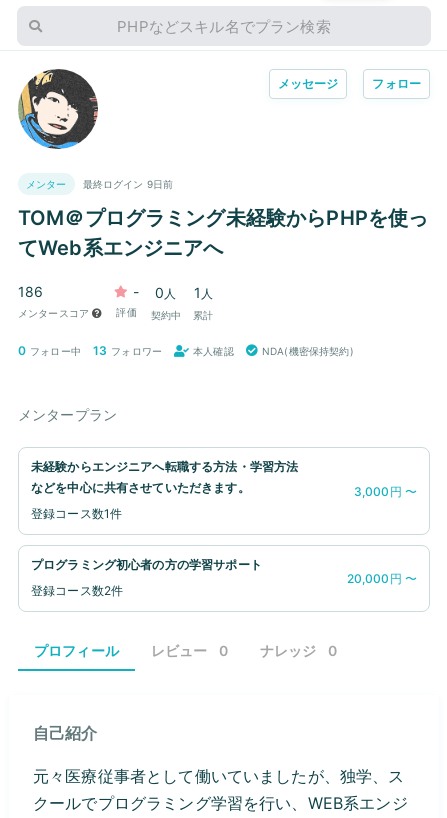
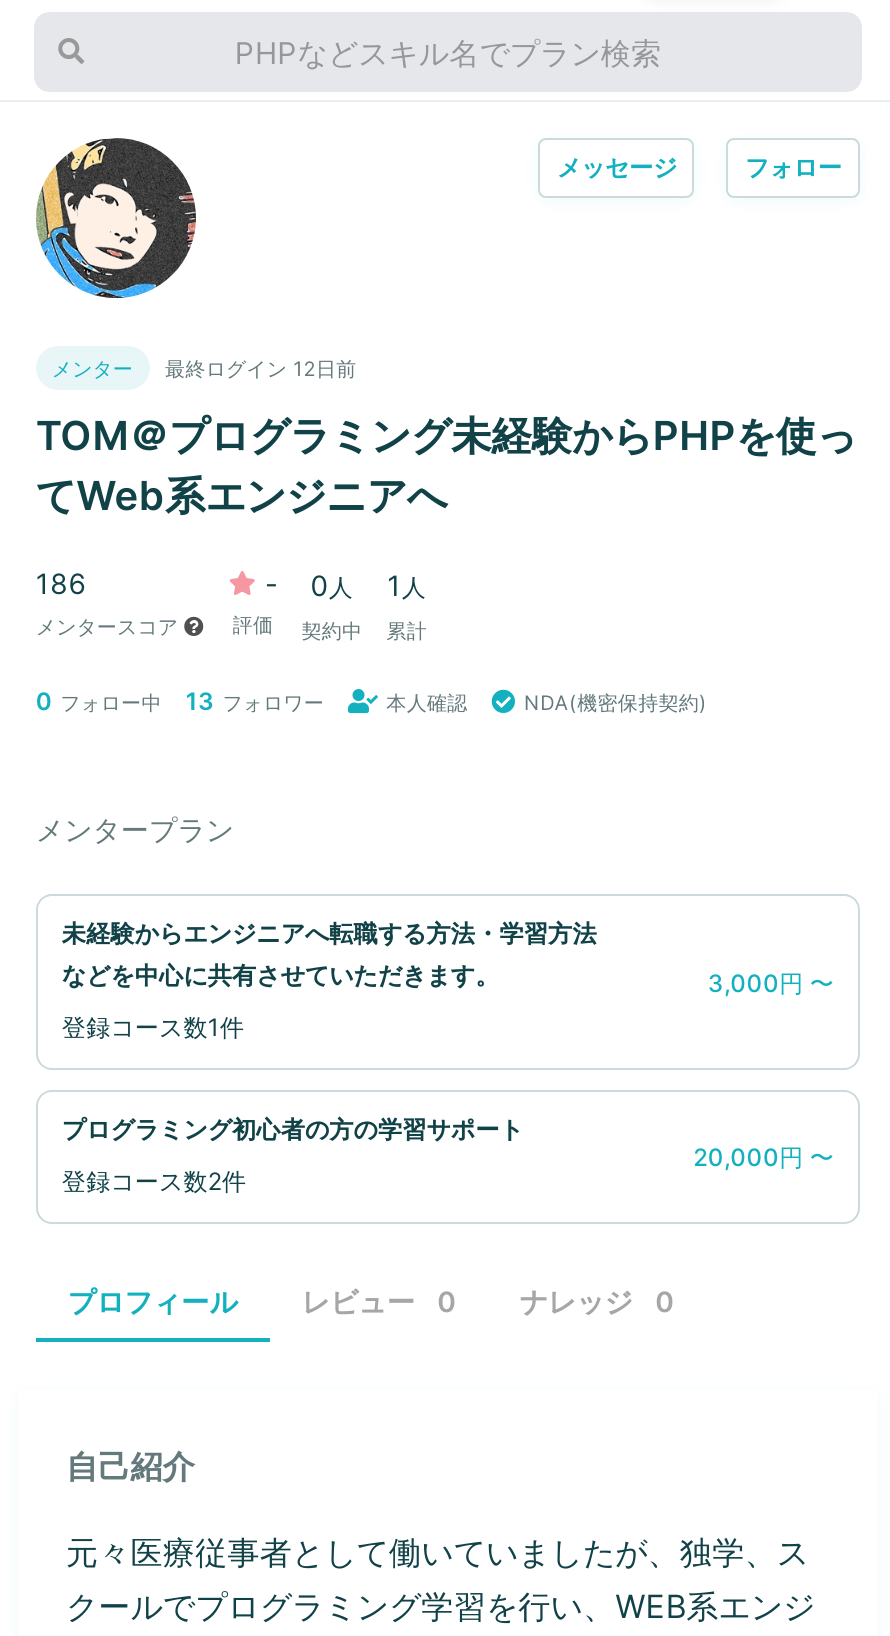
- 最終ログイン 9日前
+ 最終ログイン 12日前
